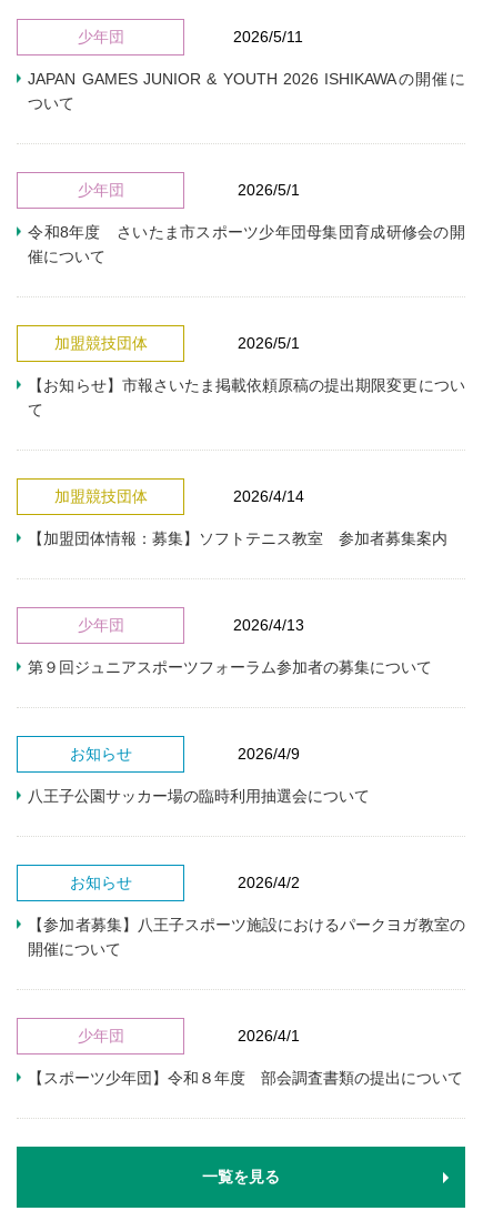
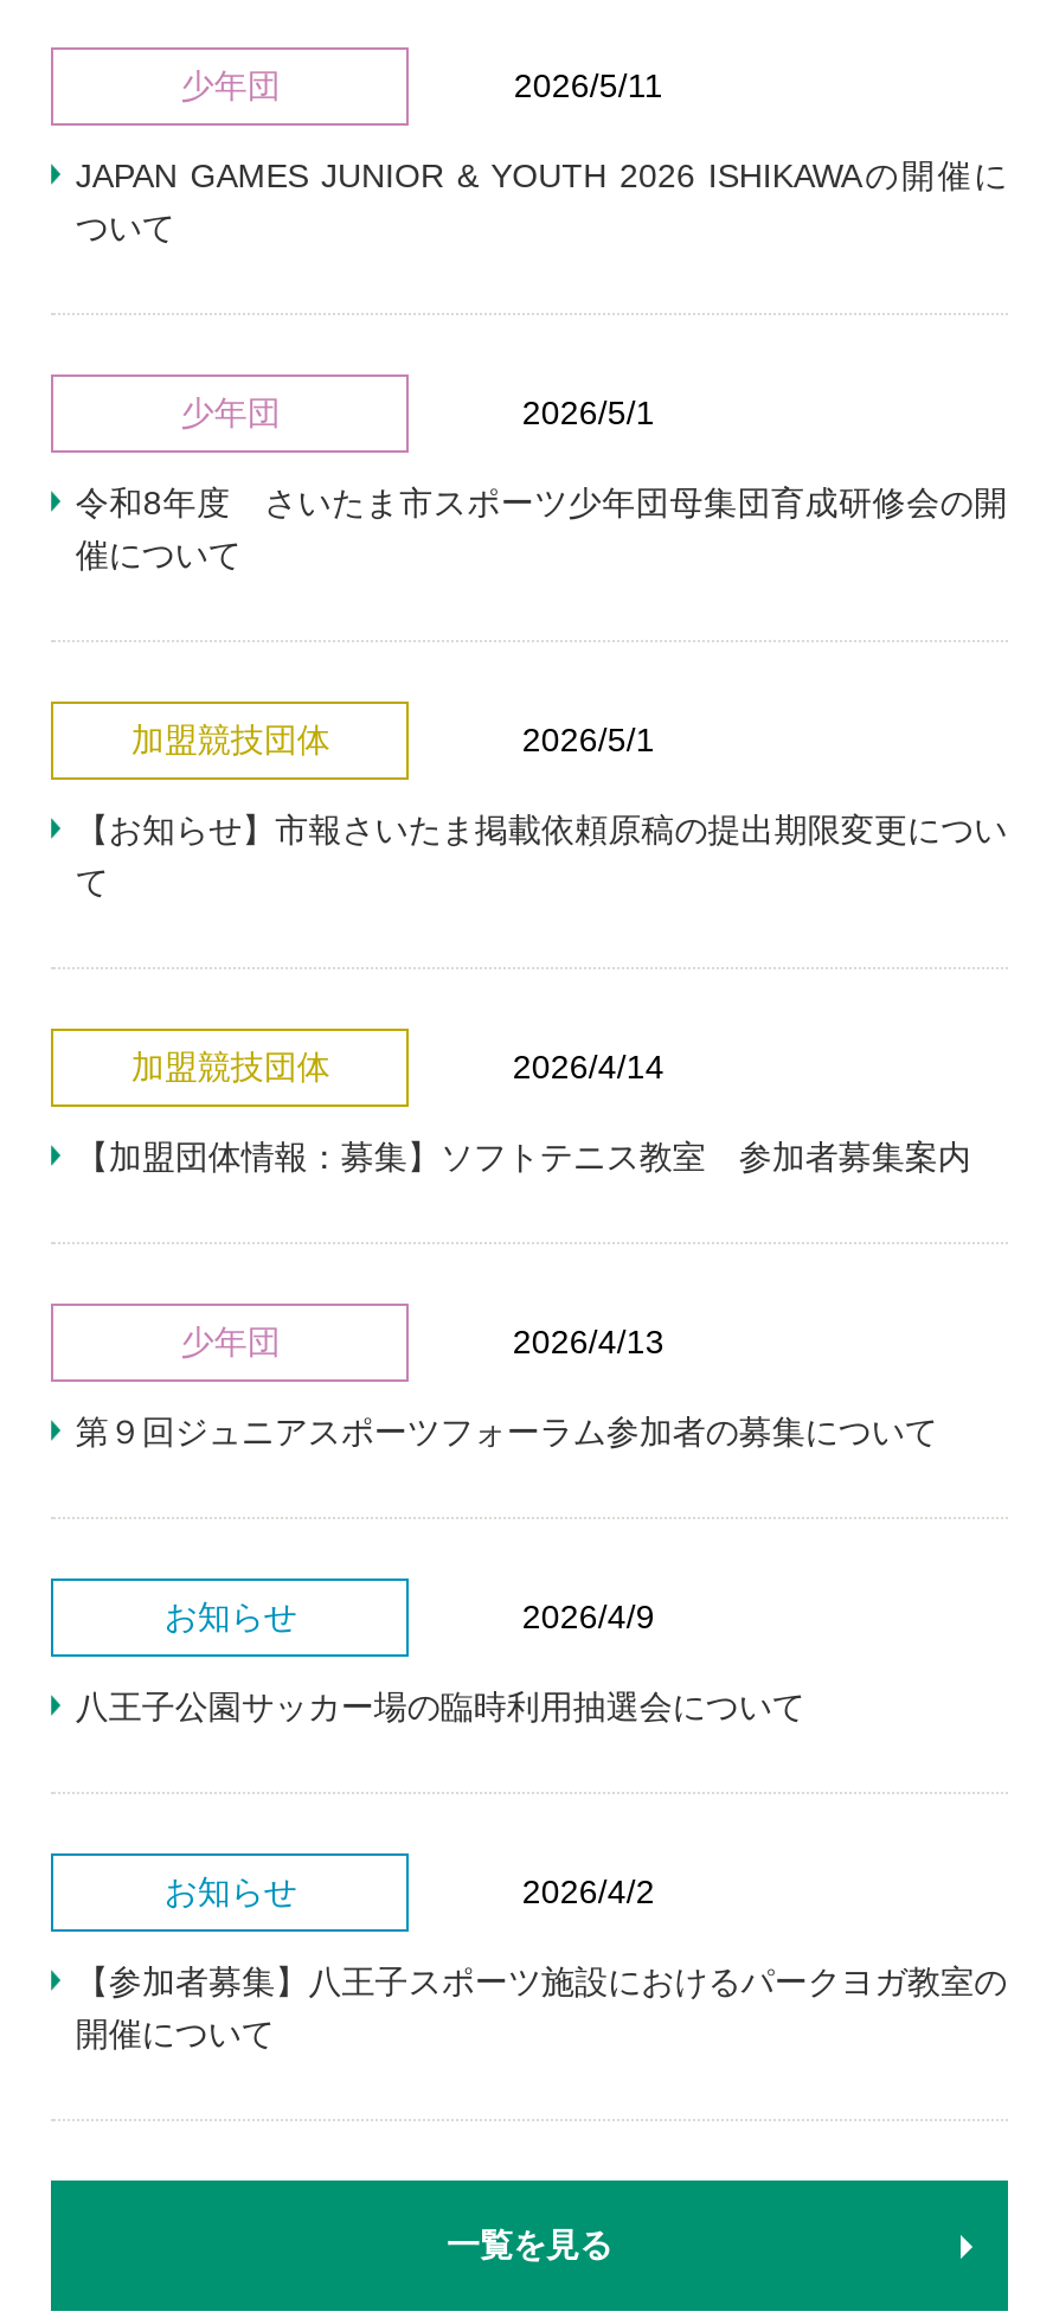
- 少年団
- 2026/4/1
- 【スポーツ少年団】令和８年度 部会調査書類の提出について
